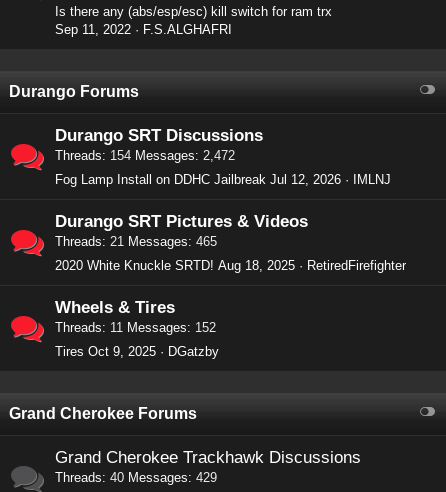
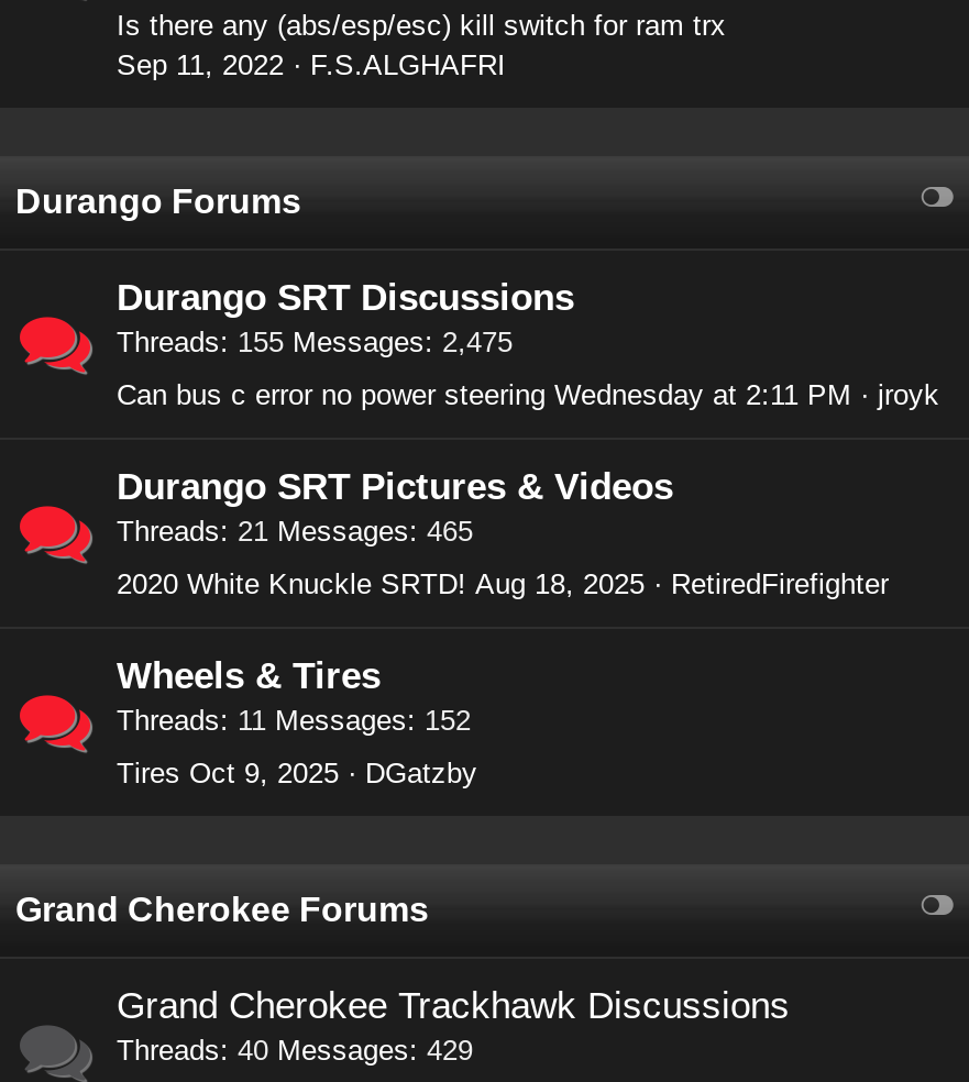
- Threads 154 Messages 2,472
+ Threads 155 Messages 2,475

- Fog Lamp Install on DDHC Jailbreak Jul 12, 2026
- IMLNJ
+ Can bus c error no power steering Wednesday at 2:11 PM
+ jroyk
